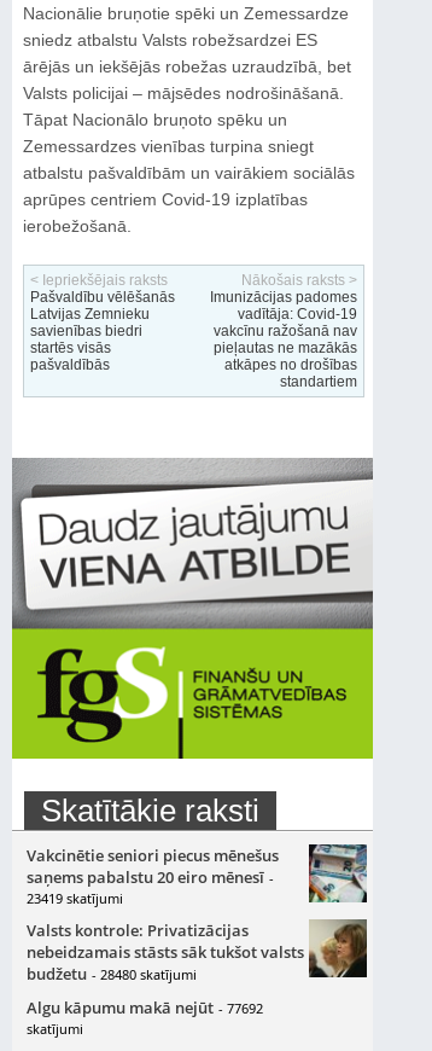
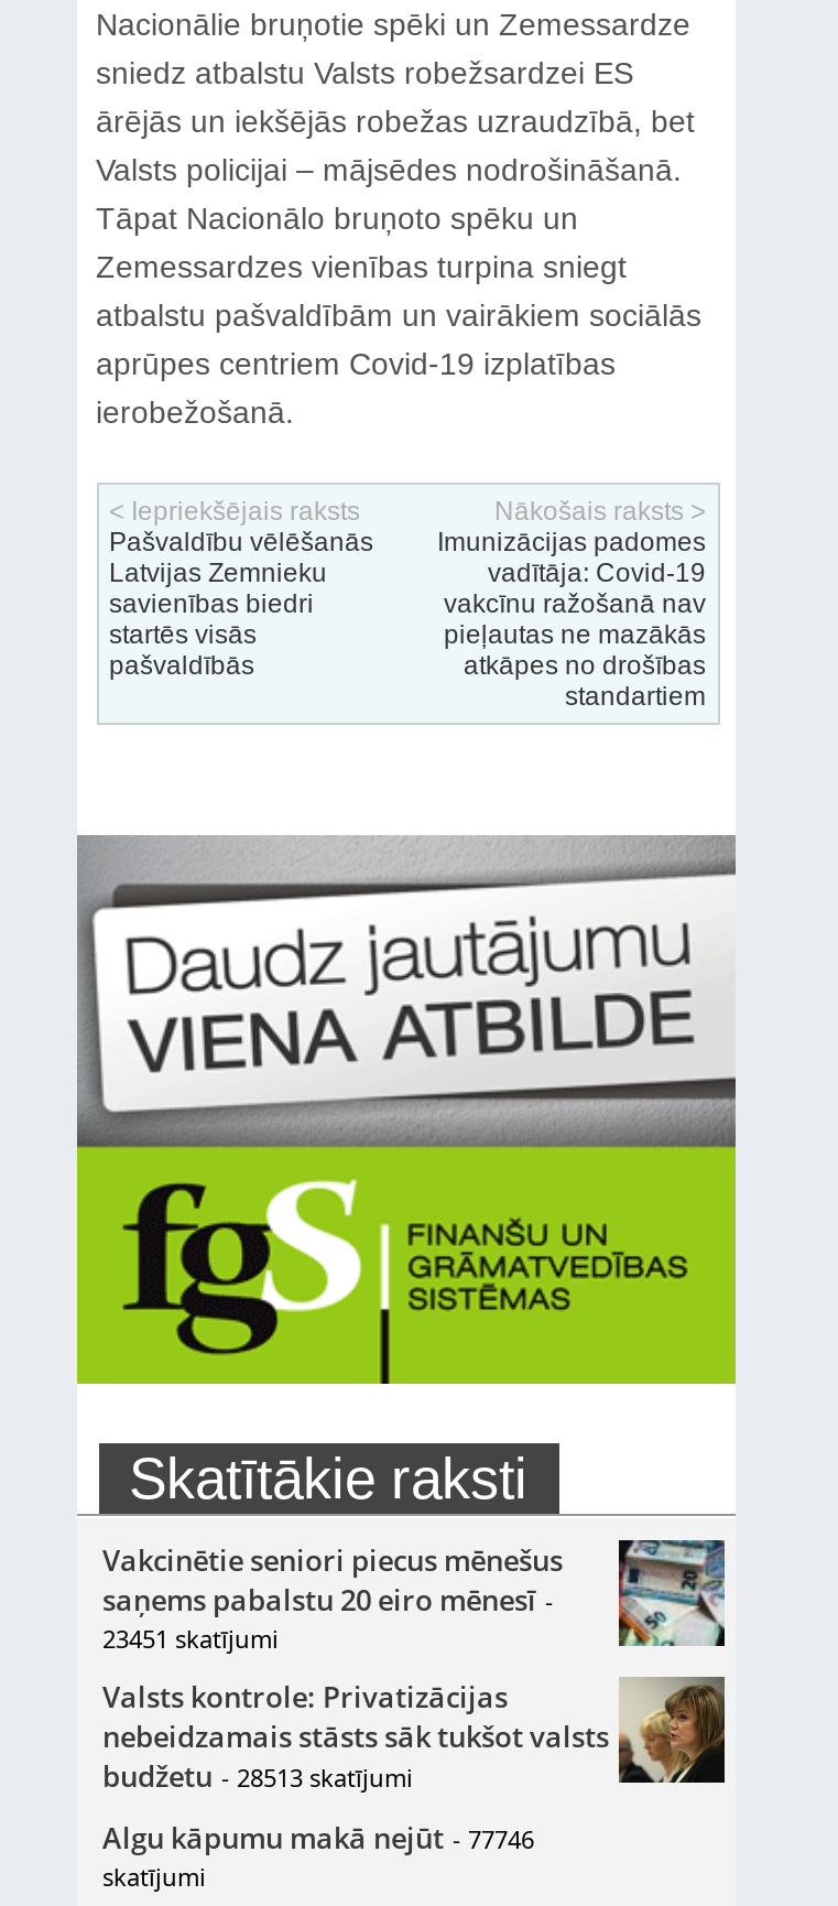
- 23419 skatījumi
+ 23451 skatījumi

- budžetu - 28480 skatījumi
+ budžetu - 28513 skatījumi

- Algu kāpumu makā nejūt - 77692
+ Algu kāpumu makā nejūt - 77746
